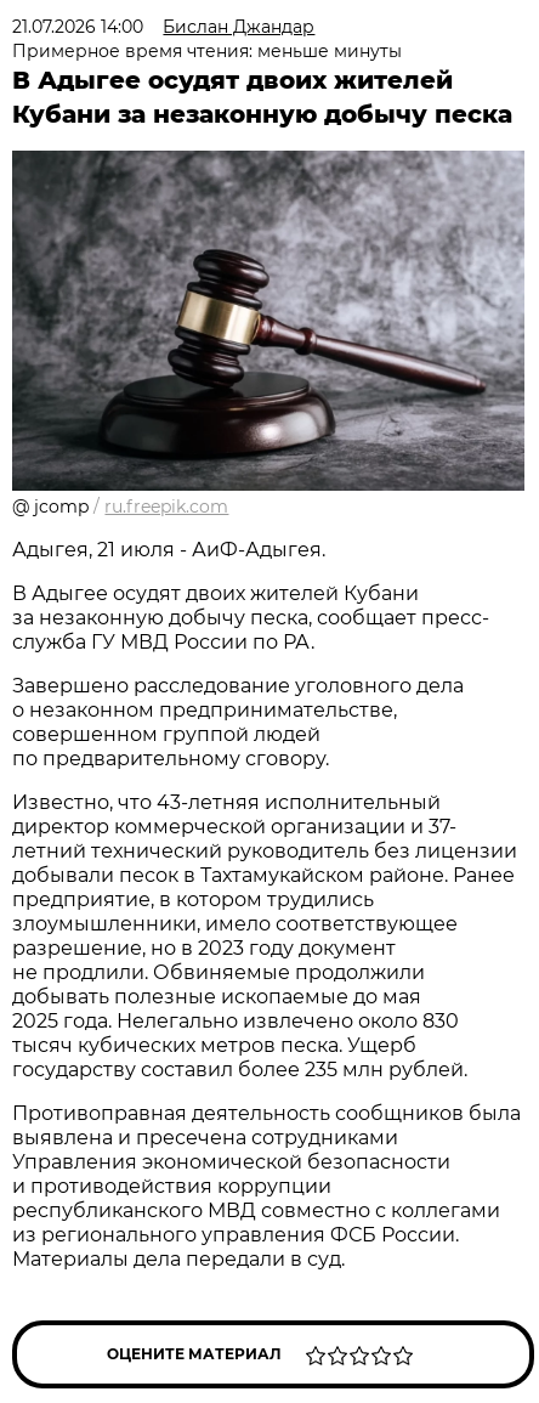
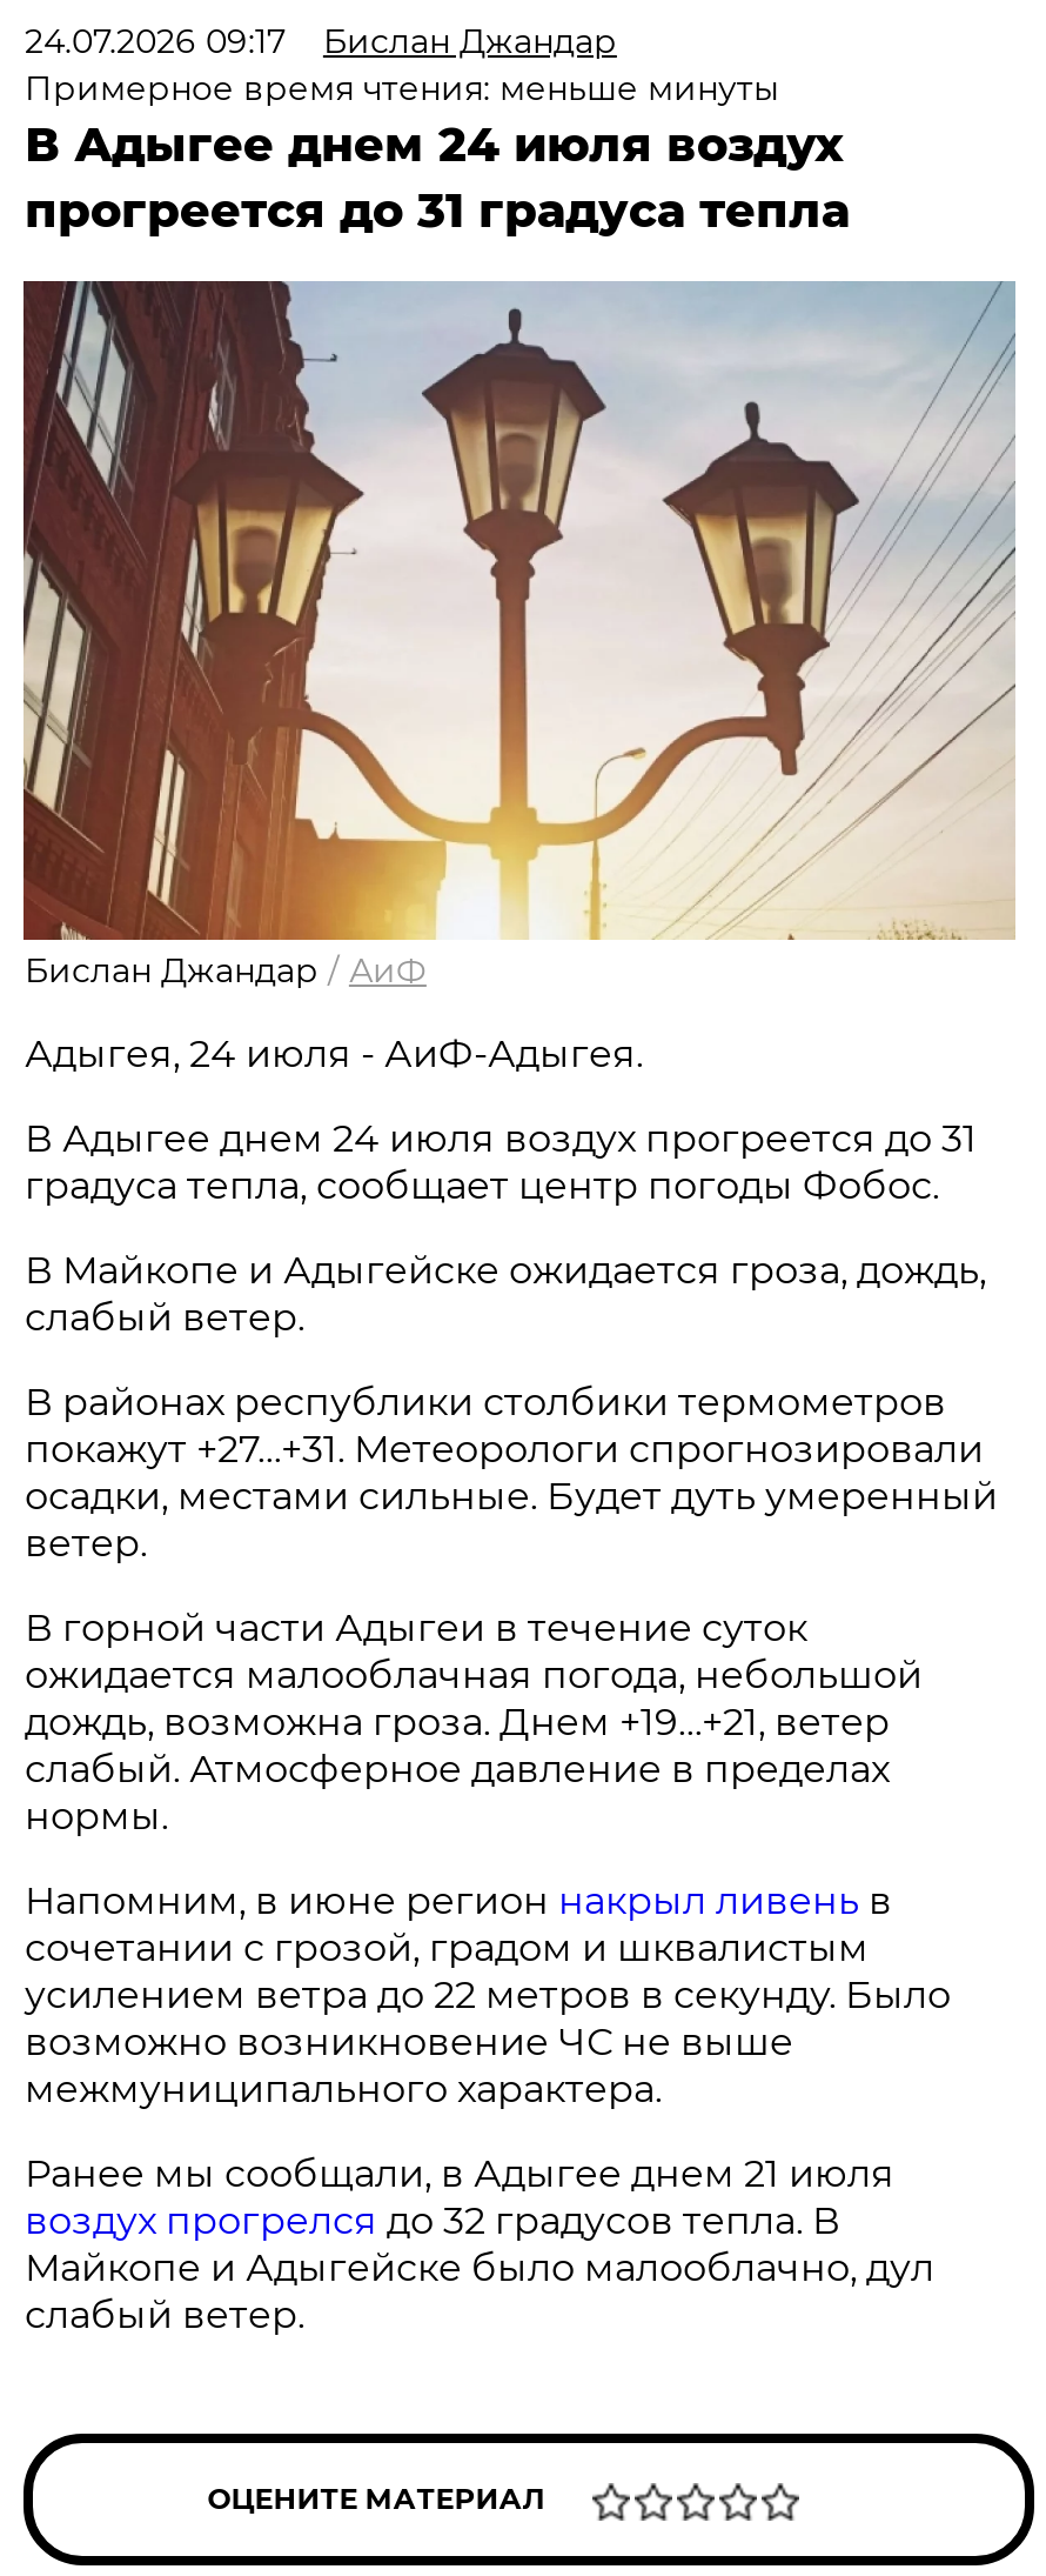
- 21.07.2026 14:00 Бислан Джандар
+ 24.07.2026 09:17 Бислан Джандар

- В Адыгее осудят двоих жителей
- Кубани за незаконную добычу песка
+ В Адыгее днем 24 июля воздух
+ прогреется до 31 градуса тепла

- [image]
- @ jcomp / ru.freepik.com
- Адыгея, 21 июля - АиФ-Адыгея.
- В Адыгее осудят двоих жителей Кубани
- за незаконную добычу песка, сообщает пресс-
- служба ГУ МВД России по РА.
- Завершено расследование уголовного дела
- о незаконном предпринимательстве,
- совершенном группой людей
- по предварительному сговору.
- Известно, что 43-летняя исполнительный
- директор коммерческой организации и 37-
- летний технический руководитель без лицензии
- добывали песок в Тахтамукайском районе. Ранее
- предприятие, в котором трудились
- злоумышленники, имело соответствующее
- разрешение, но в 2023 году документ
- не продлили. Обвиняемые продолжили
- добывать полезные ископаемые до мая
- 2025 года. Нелегально извлечено около 830
- тысяч кубических метров песка. Ущерб
- государству составил более 235 млн рублей.
- Противоправная деятельность сообщников была
- выявлена и пресечена сотрудниками
- Управления экономической безопасности
- и противодействия коррупции
- республиканского МВД совместно с коллегами
- из регионального управления ФСБ России.
- Материалы дела передали в суд.
+ [image]
+ Бислан Джандар / АиФ
+ Адыгея, 24 июля - АиФ-Адыгея.
+ В Адыгее днем 24 июля воздух прогреется до 31
+ градуса тепла, сообщает центр погоды Фобос.
+ В Майкопе и Адыгейске ожидается гроза, дождь,
+ слабый ветер.
+ В районах республики столбики термометров
+ покажут +27…+31. Метеорологи спрогнозировали
+ осадки, местами сильные. Будет дуть умеренный
+ ветер.
+ В горной части Адыгеи в течение суток
+ ожидается малооблачная погода, небольшой
+ дождь, возможна гроза. Днем +19…+21, ветер
+ слабый. Атмосферное давление в пределах
+ нормы.
+ Напомним, в июне регион накрыл ливень в
+ сочетании с грозой, градом и шквалистым
+ усилением ветра до 22 метров в секунду. Было
+ возможно возникновение ЧС не выше
+ межмуниципального характера.
+ Ранее мы сообщали, в Адыгее днем 21 июля
+ воздух прогрелся до 32 градусов тепла. В
+ Майкопе и Адыгейске было малооблачно, дул
+ слабый ветер.
